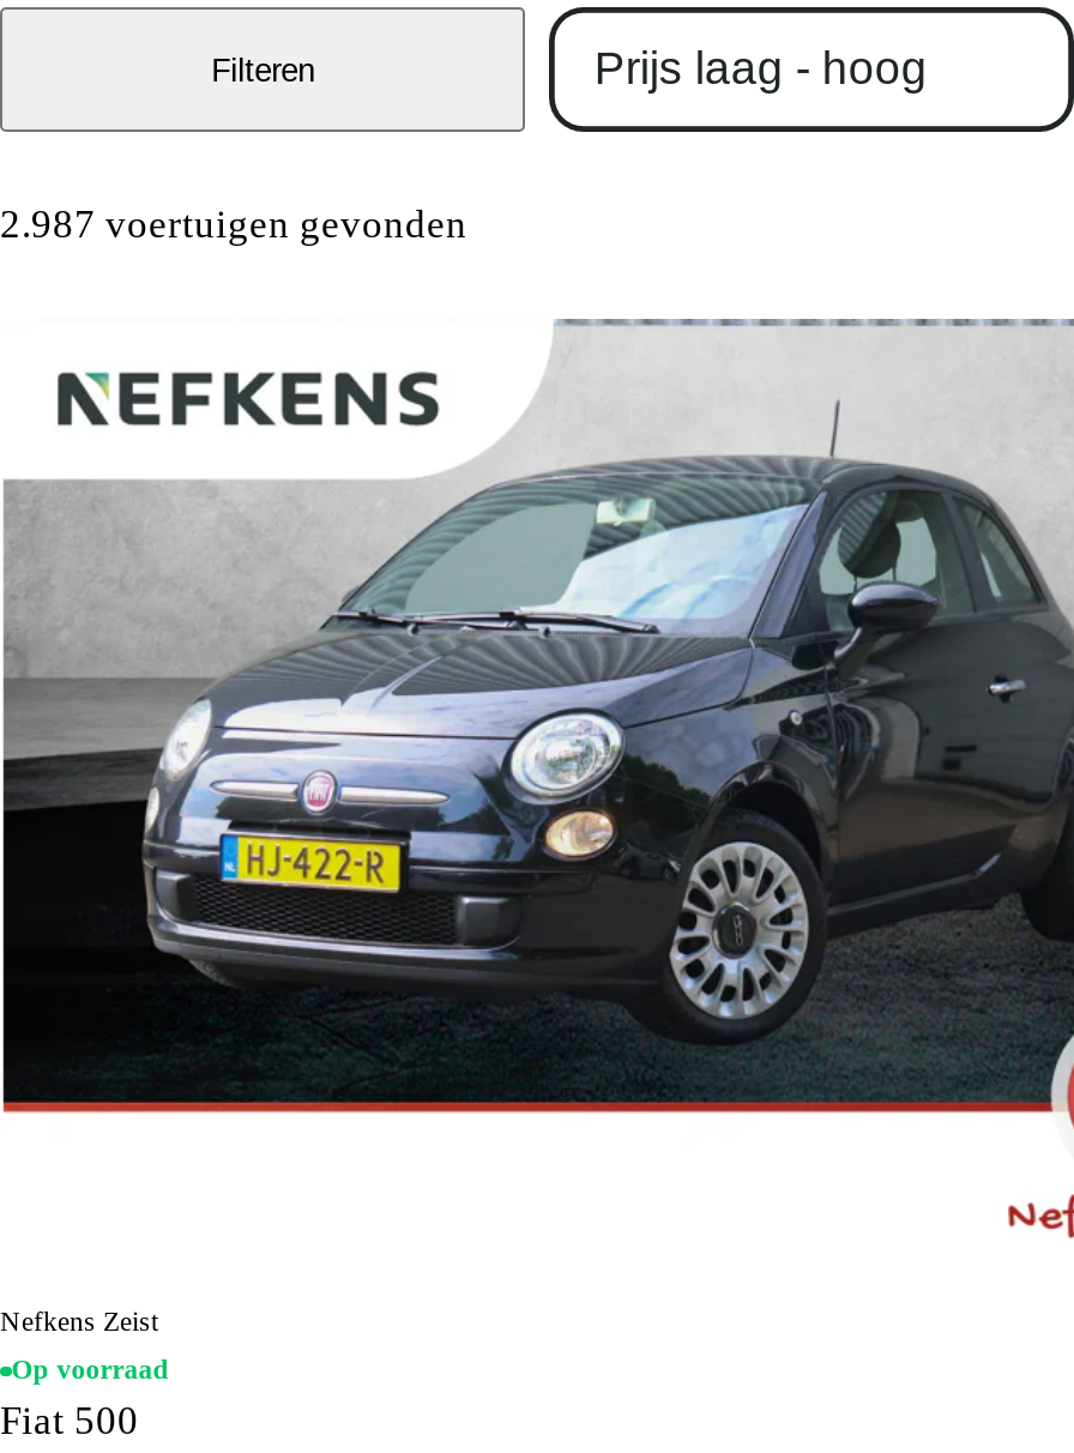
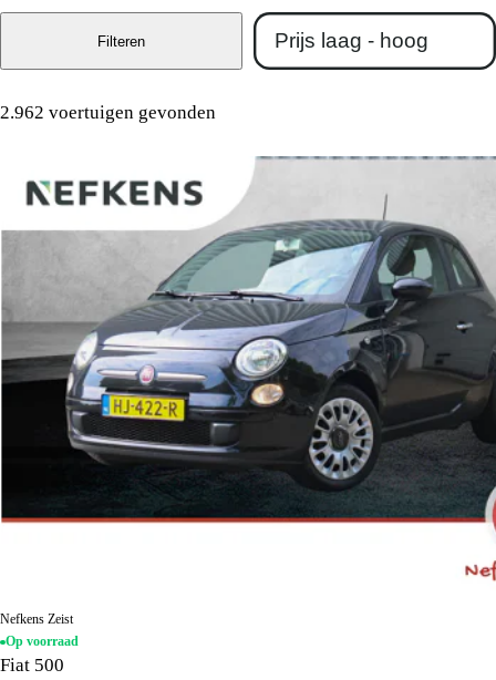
- 2.987 voertuigen gevonden
+ 2.962 voertuigen gevonden
